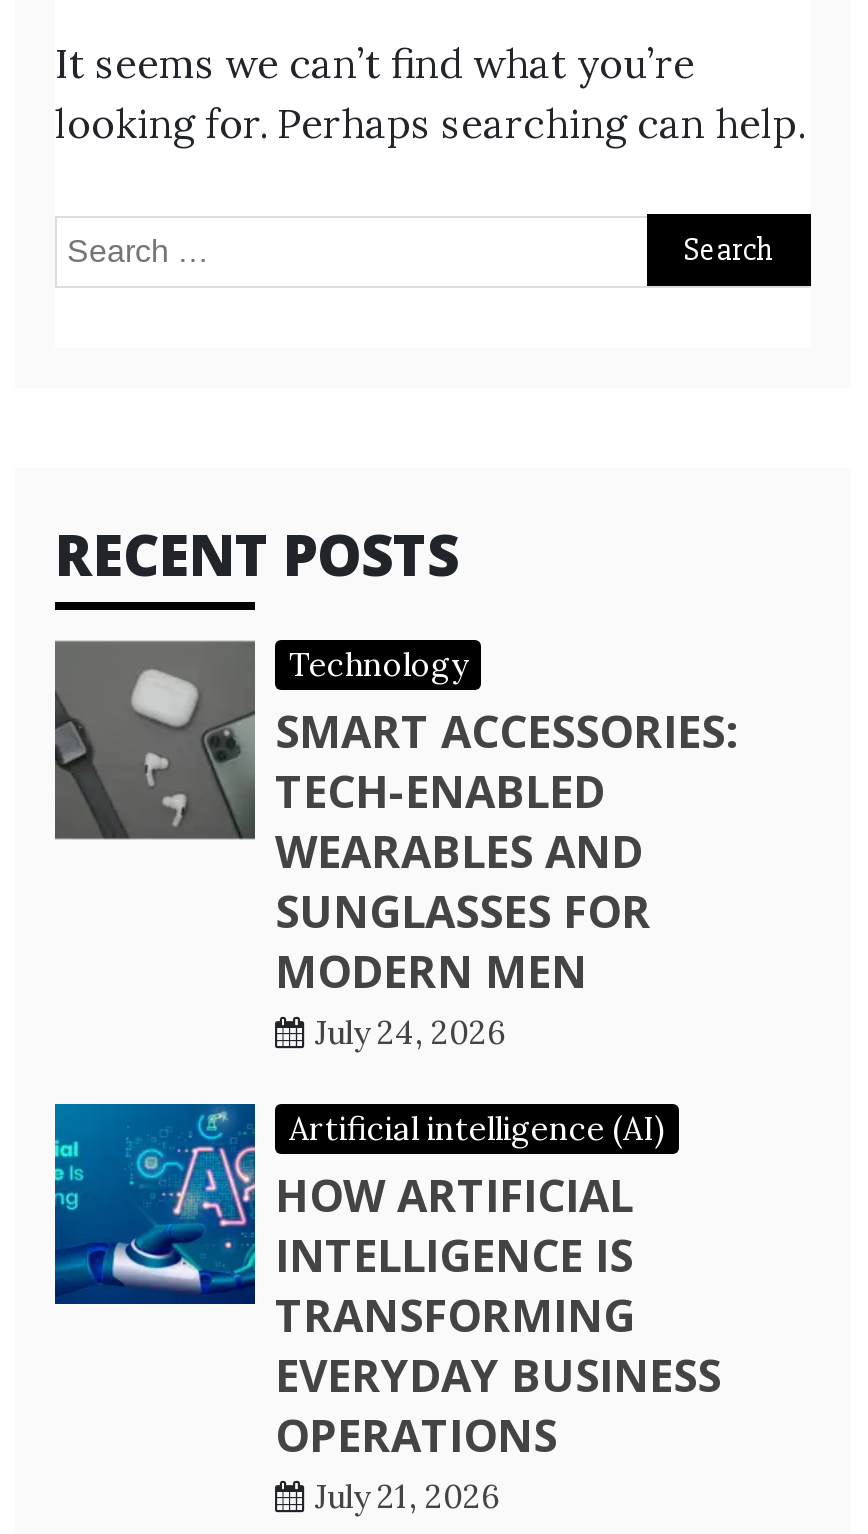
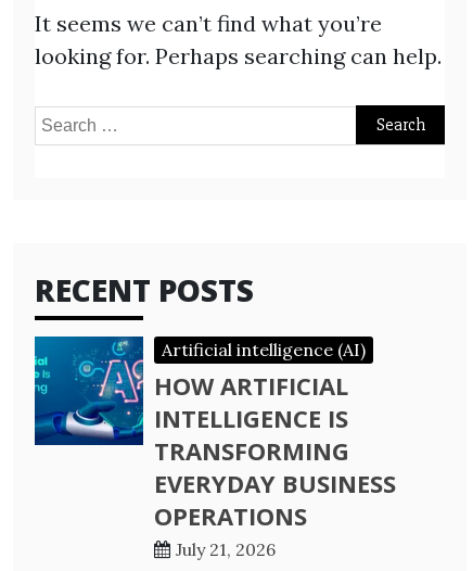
- [image]
- Technology
- SMART ACCESSORIES:
- TECH-ENABLED
- WEARABLES AND
- SUNGLASSES FOR
- MODERN MEN
- July 24, 2026
